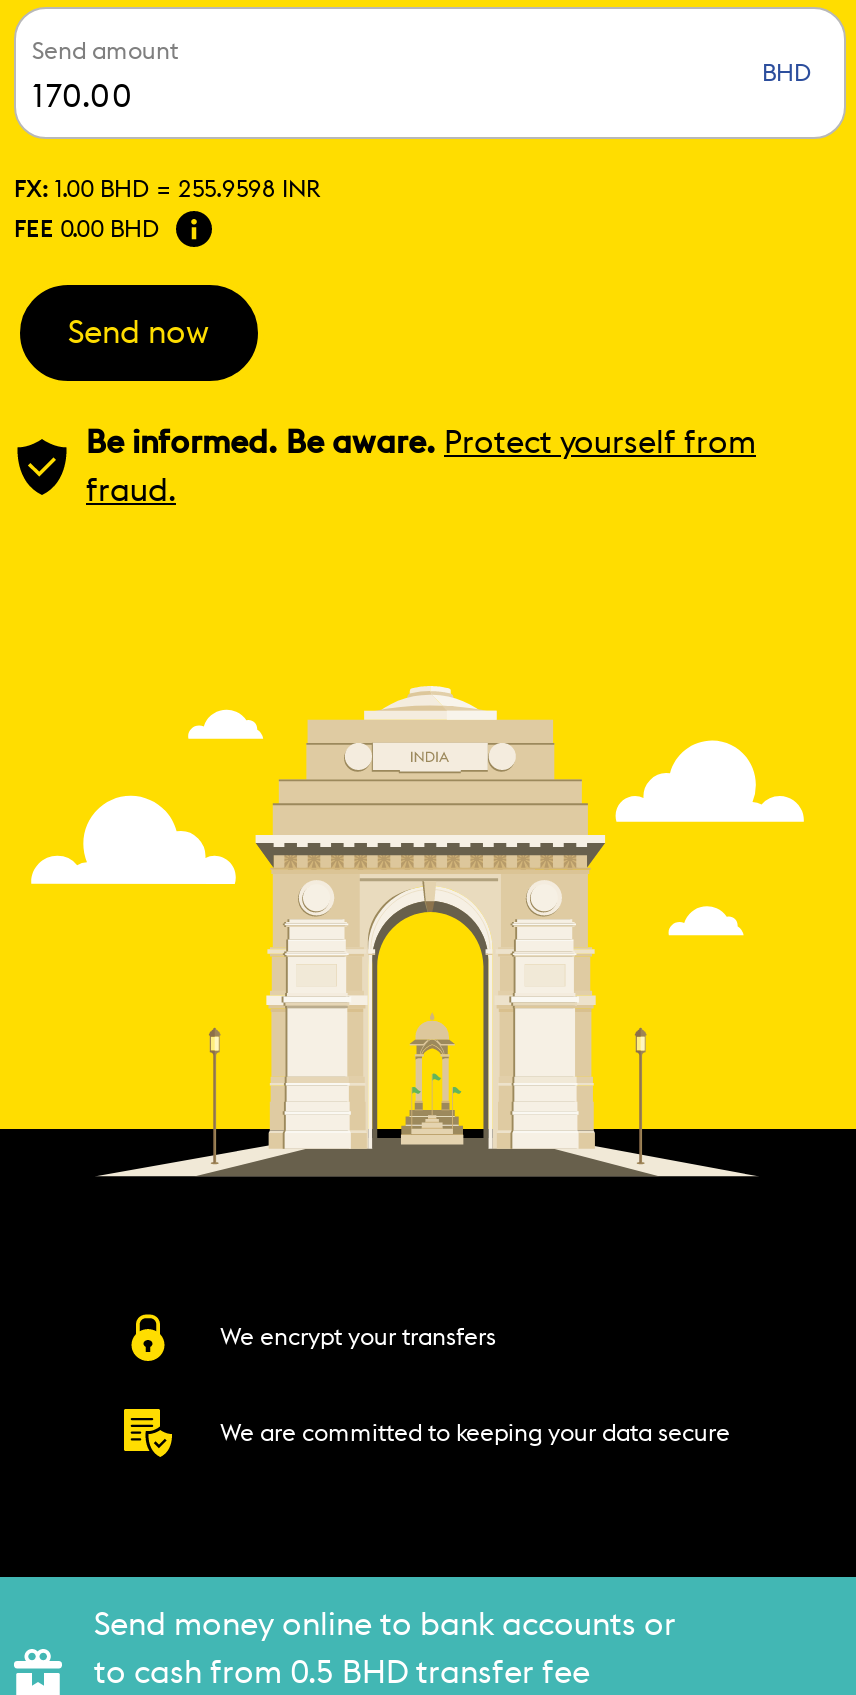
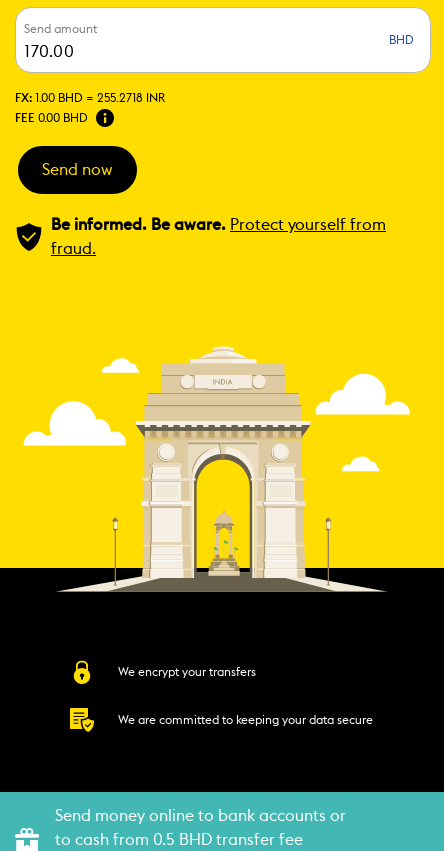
- FX: 1.00 BHD = 255.9598 INR
+ FX: 1.00 BHD = 255.2718 INR
